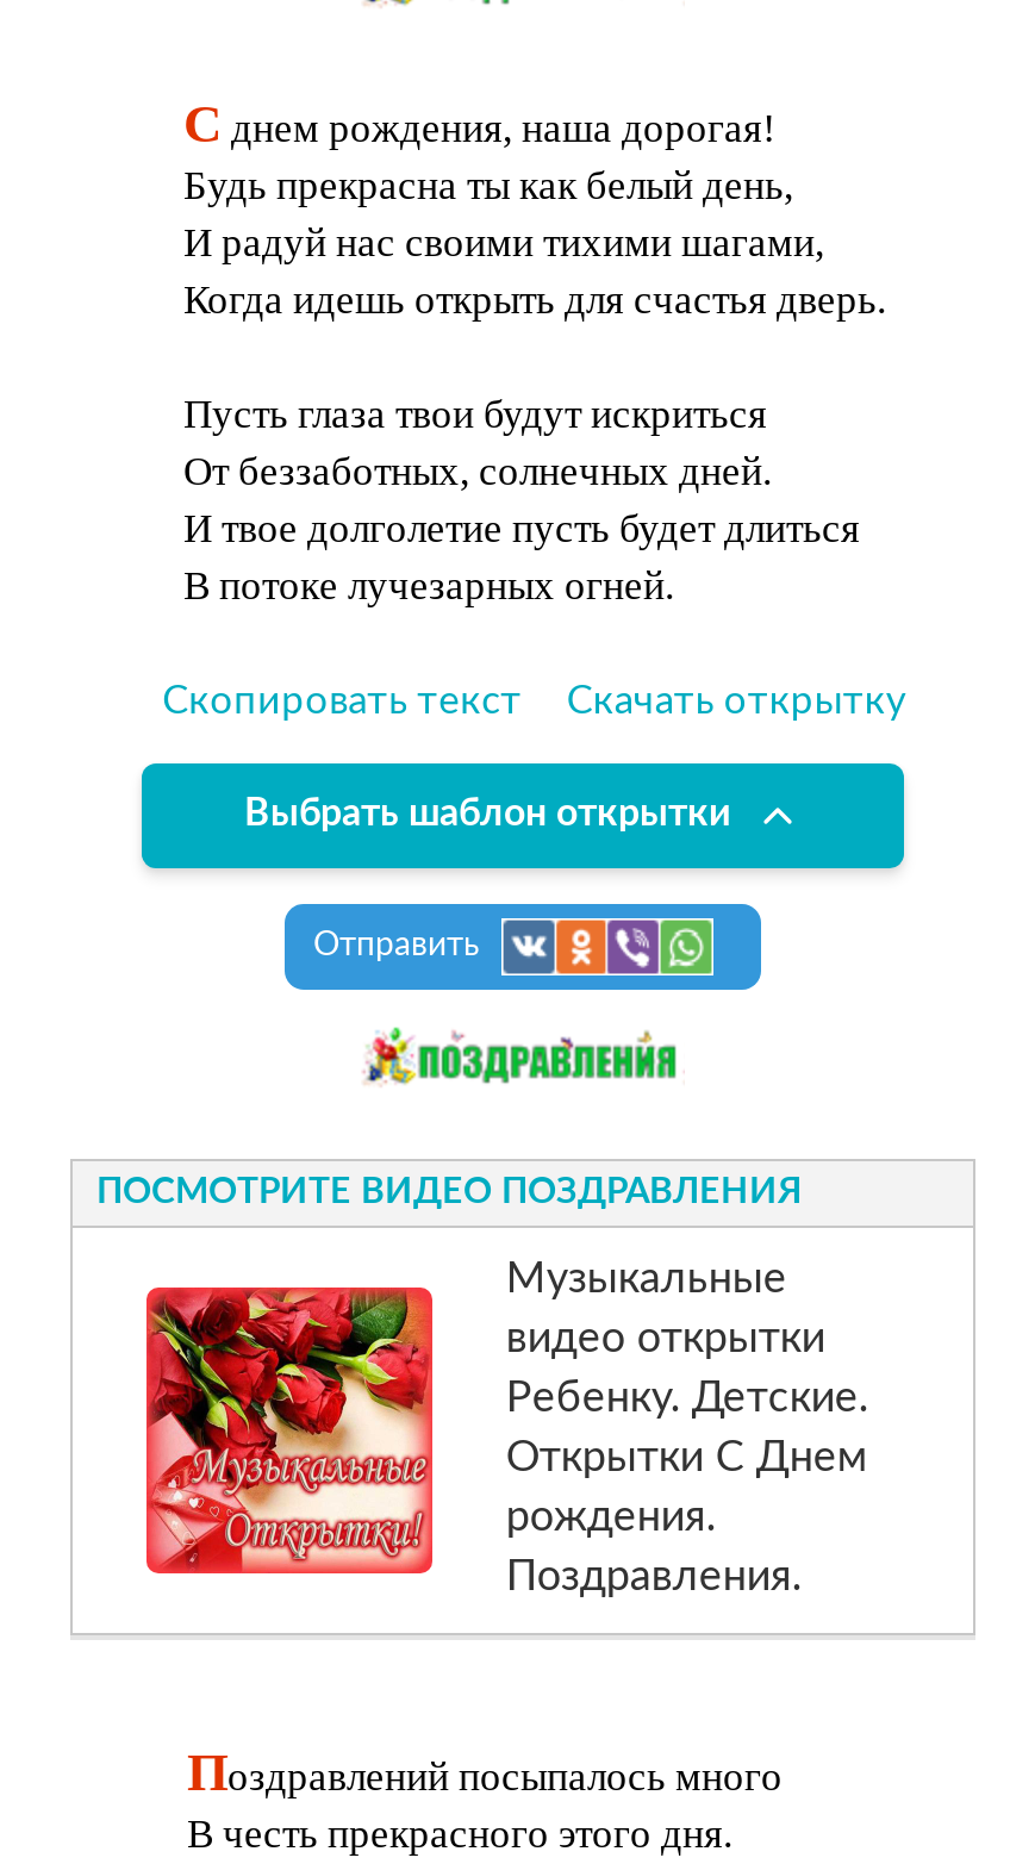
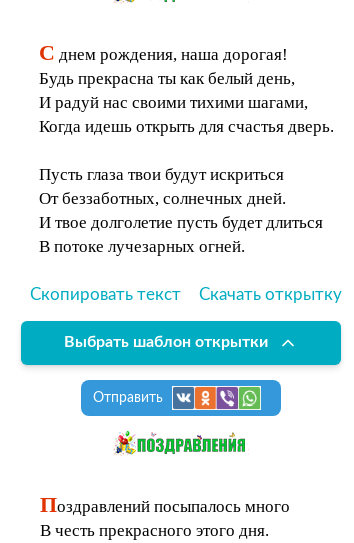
- [image]
- ПОСМОТРИТЕ ВИДЕО ПОЗДРАВЛЕНИЯ
- Музыкальные
- видео открытки
- Ребенку. Детские.
- Открытки С Днем
- рождения.
- Поздравления.
